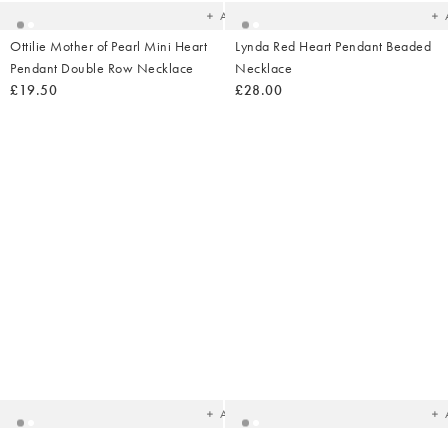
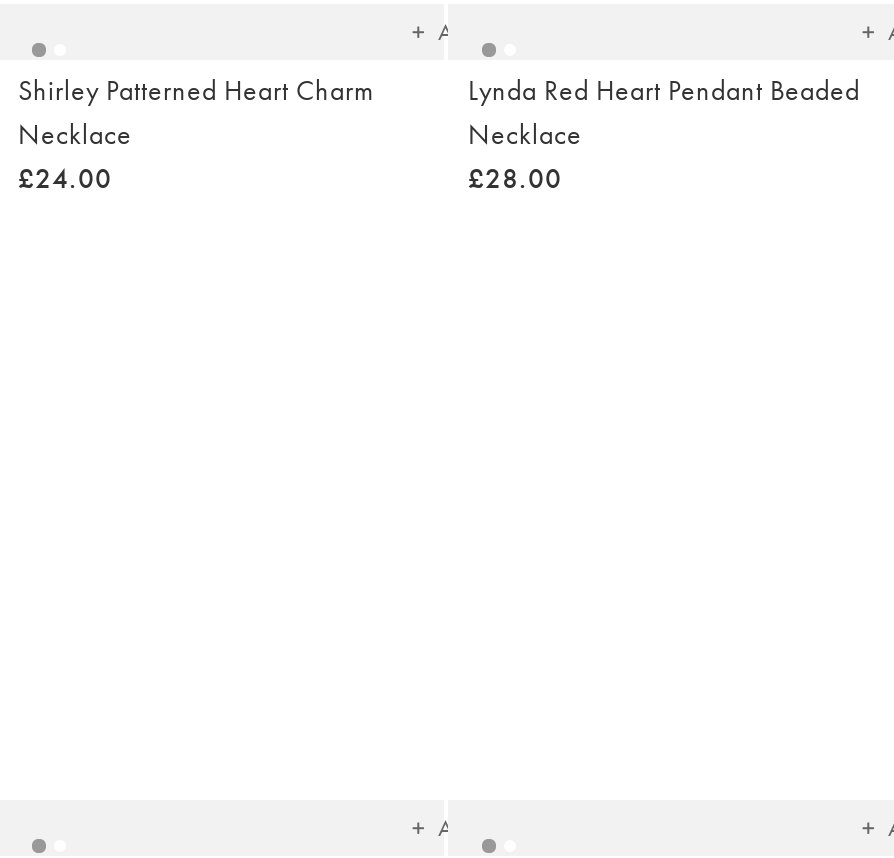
- Ottilie Mother of Pearl Mini Heart
- Pendant Double Row Necklace
- £19.50
+ Shirley Patterned Heart Charm
+ Necklace
+ £24.00
